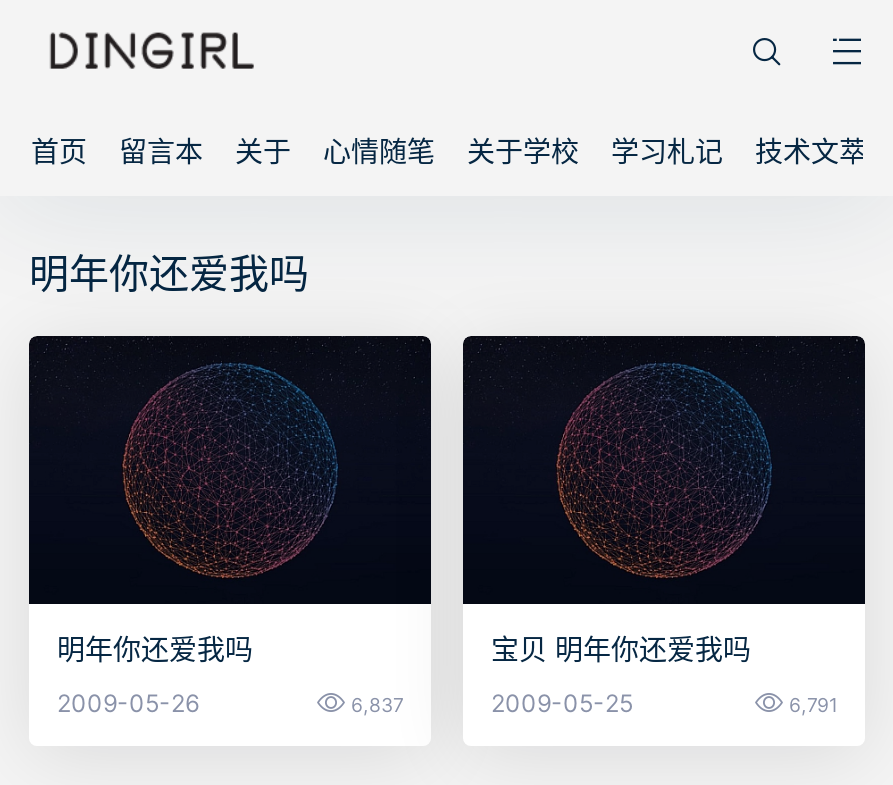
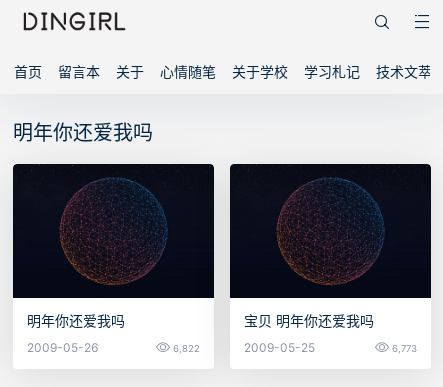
- 6,837
+ 6,822

- 6,791
+ 6,773
